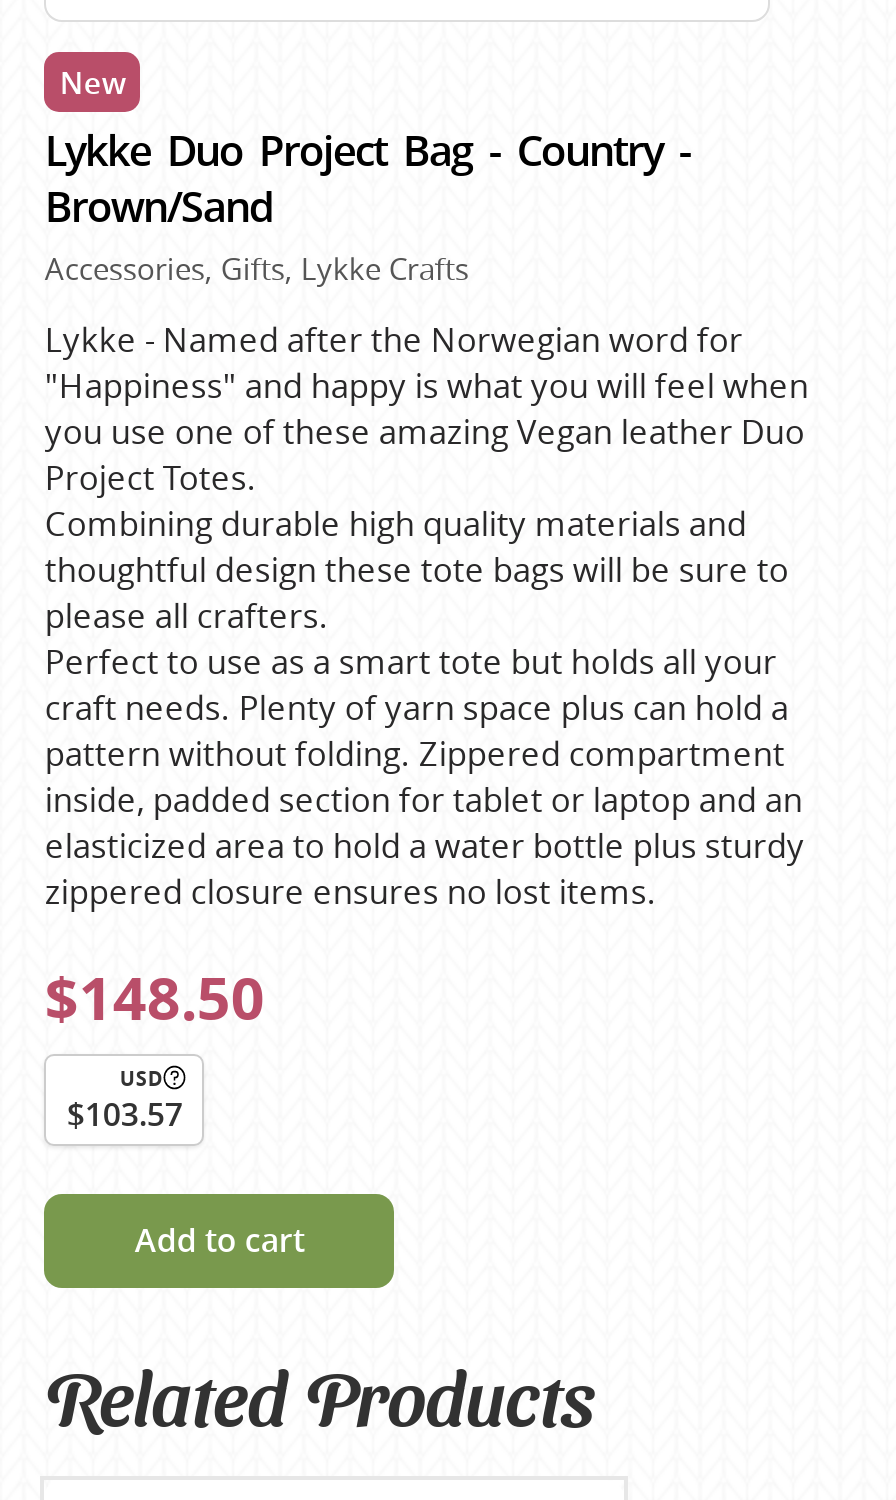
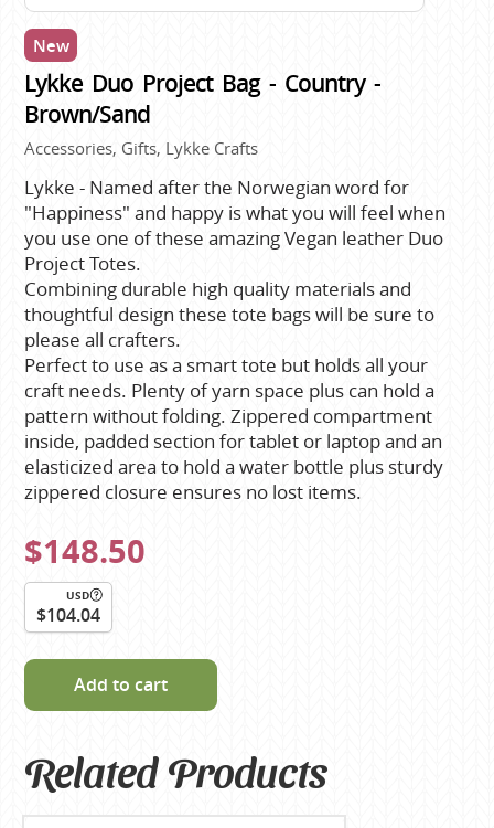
- $103.57
+ $104.04
